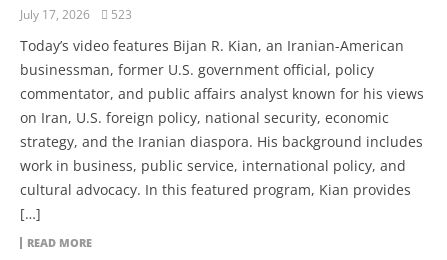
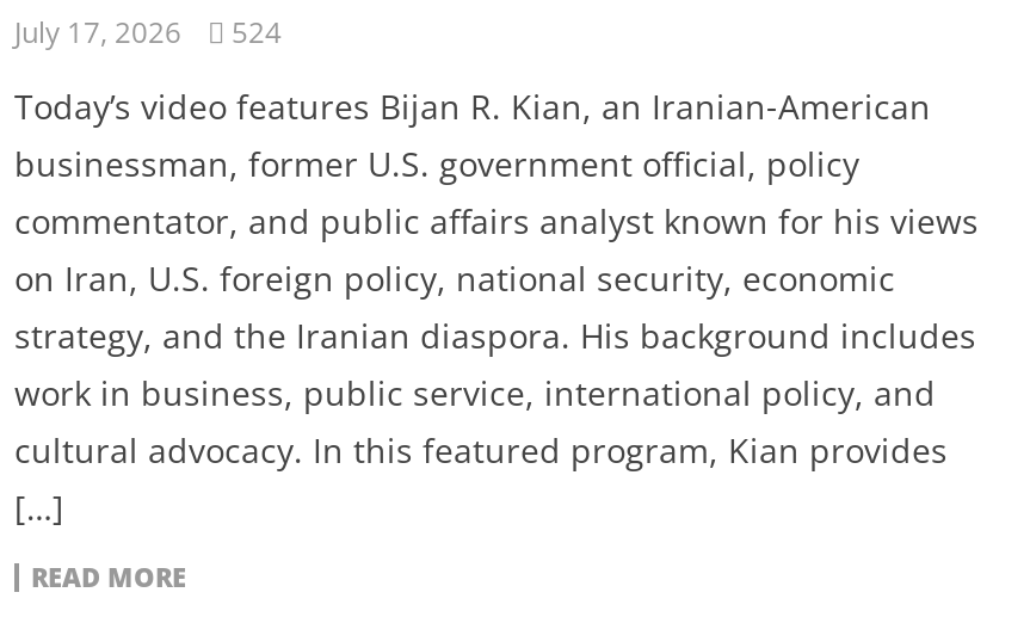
- July 17, 2026 523
+ July 17, 2026 524
